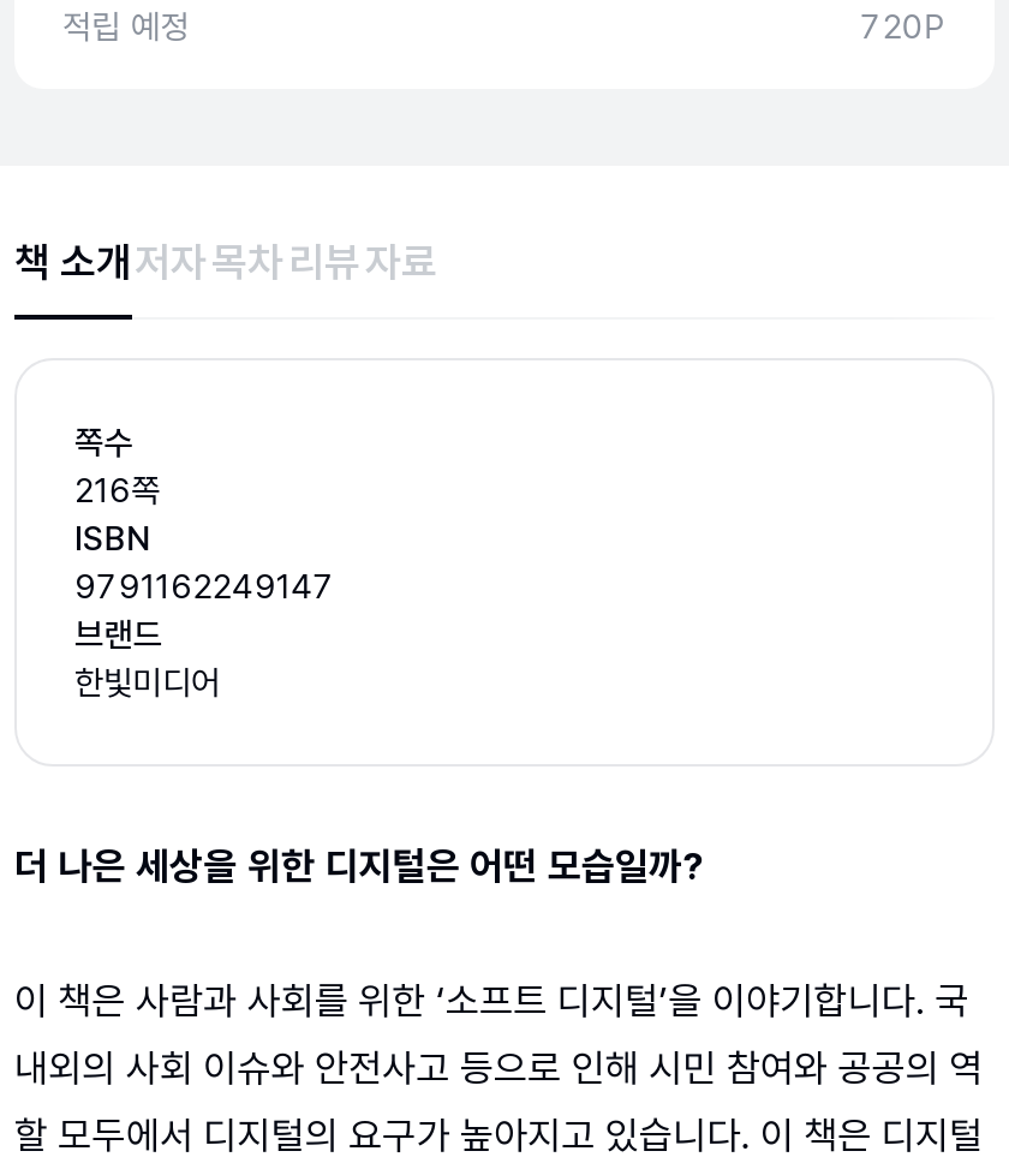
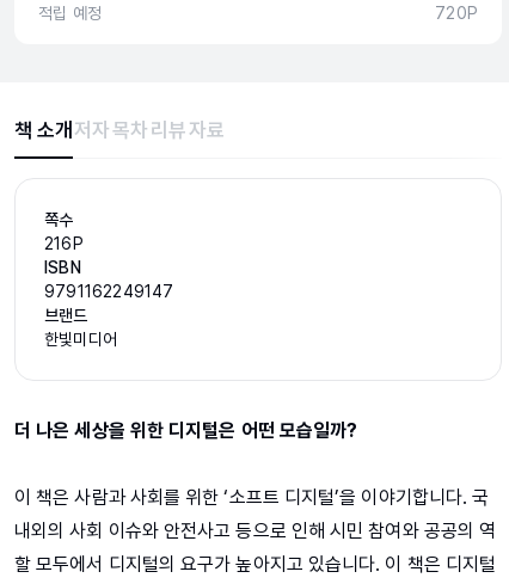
- 216쪽
+ 216P
